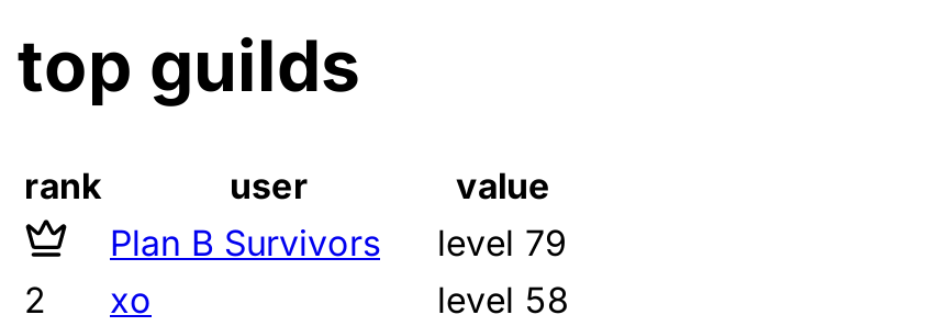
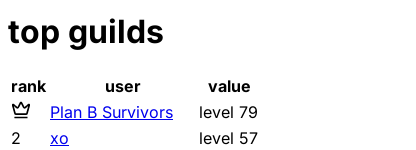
- level 58
+ level 57
